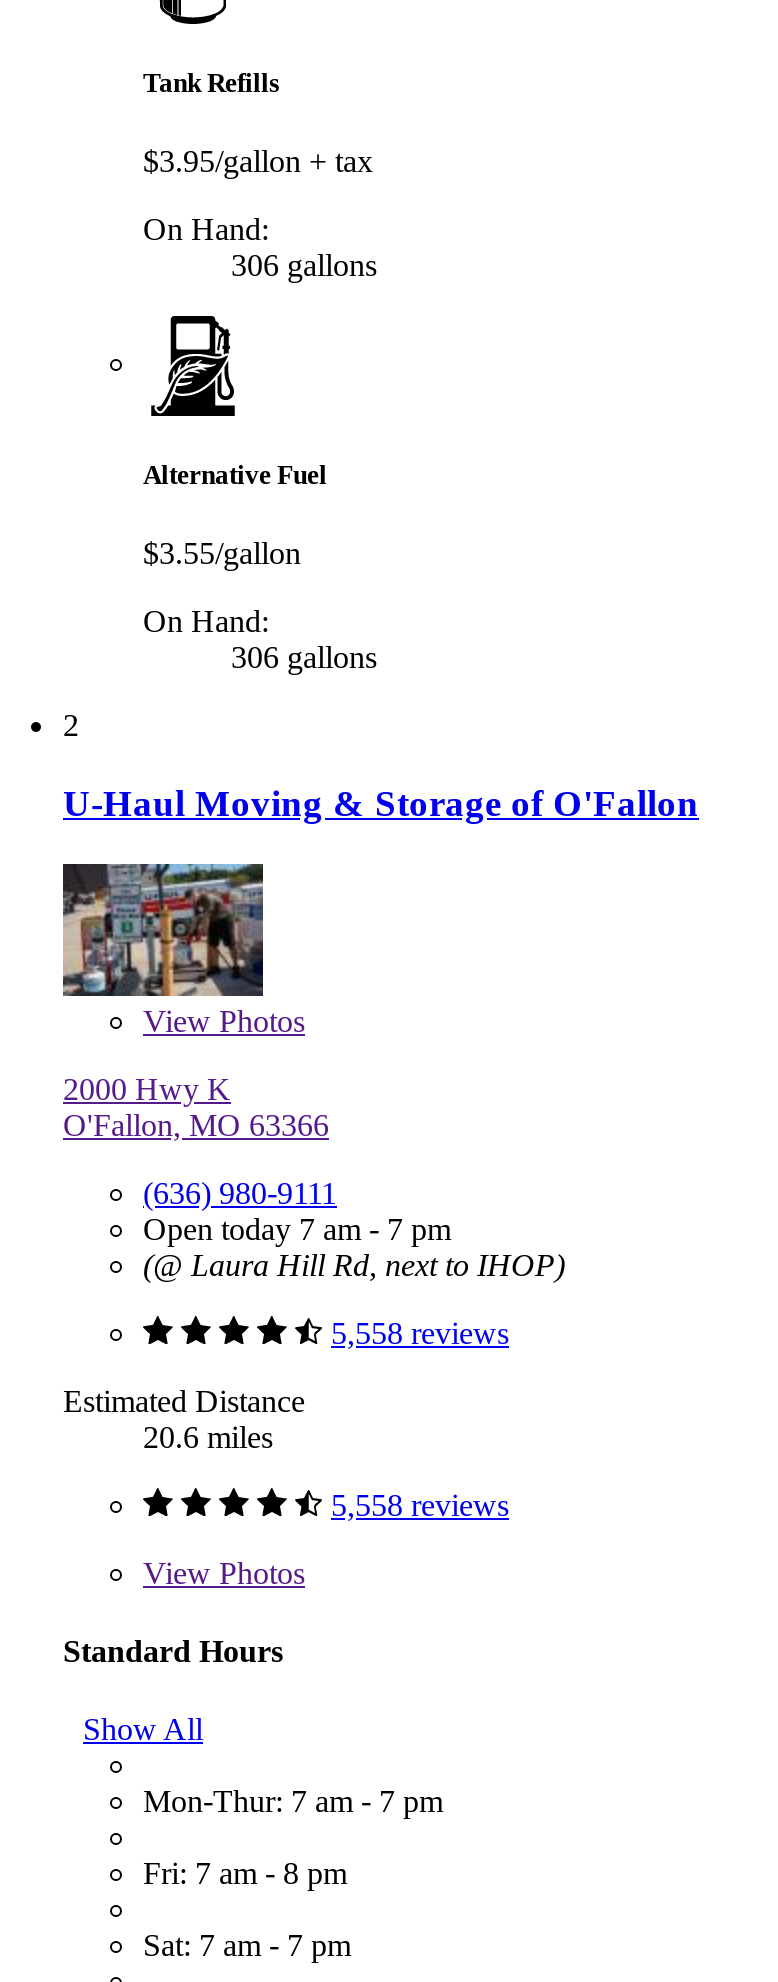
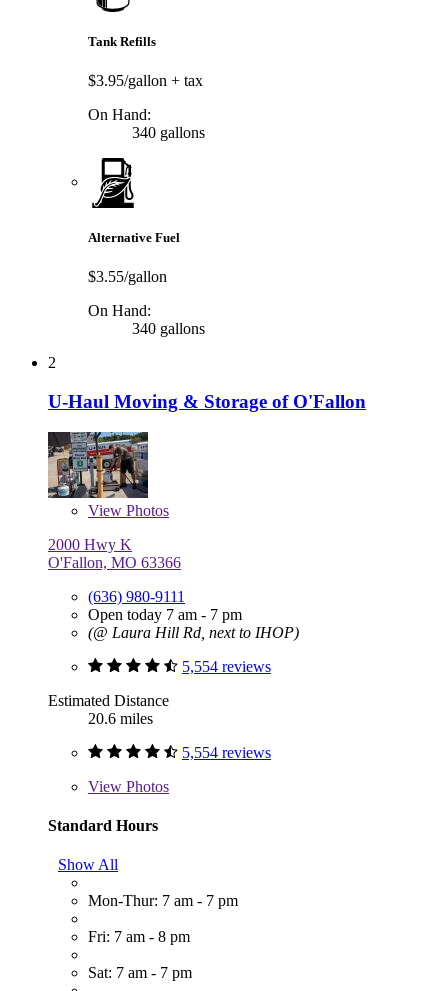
- 306 gallons
+ 340 gallons

- 306 gallons
+ 340 gallons

- 5,558 reviews
+ 5,554 reviews

- 5,558 reviews
+ 5,554 reviews
